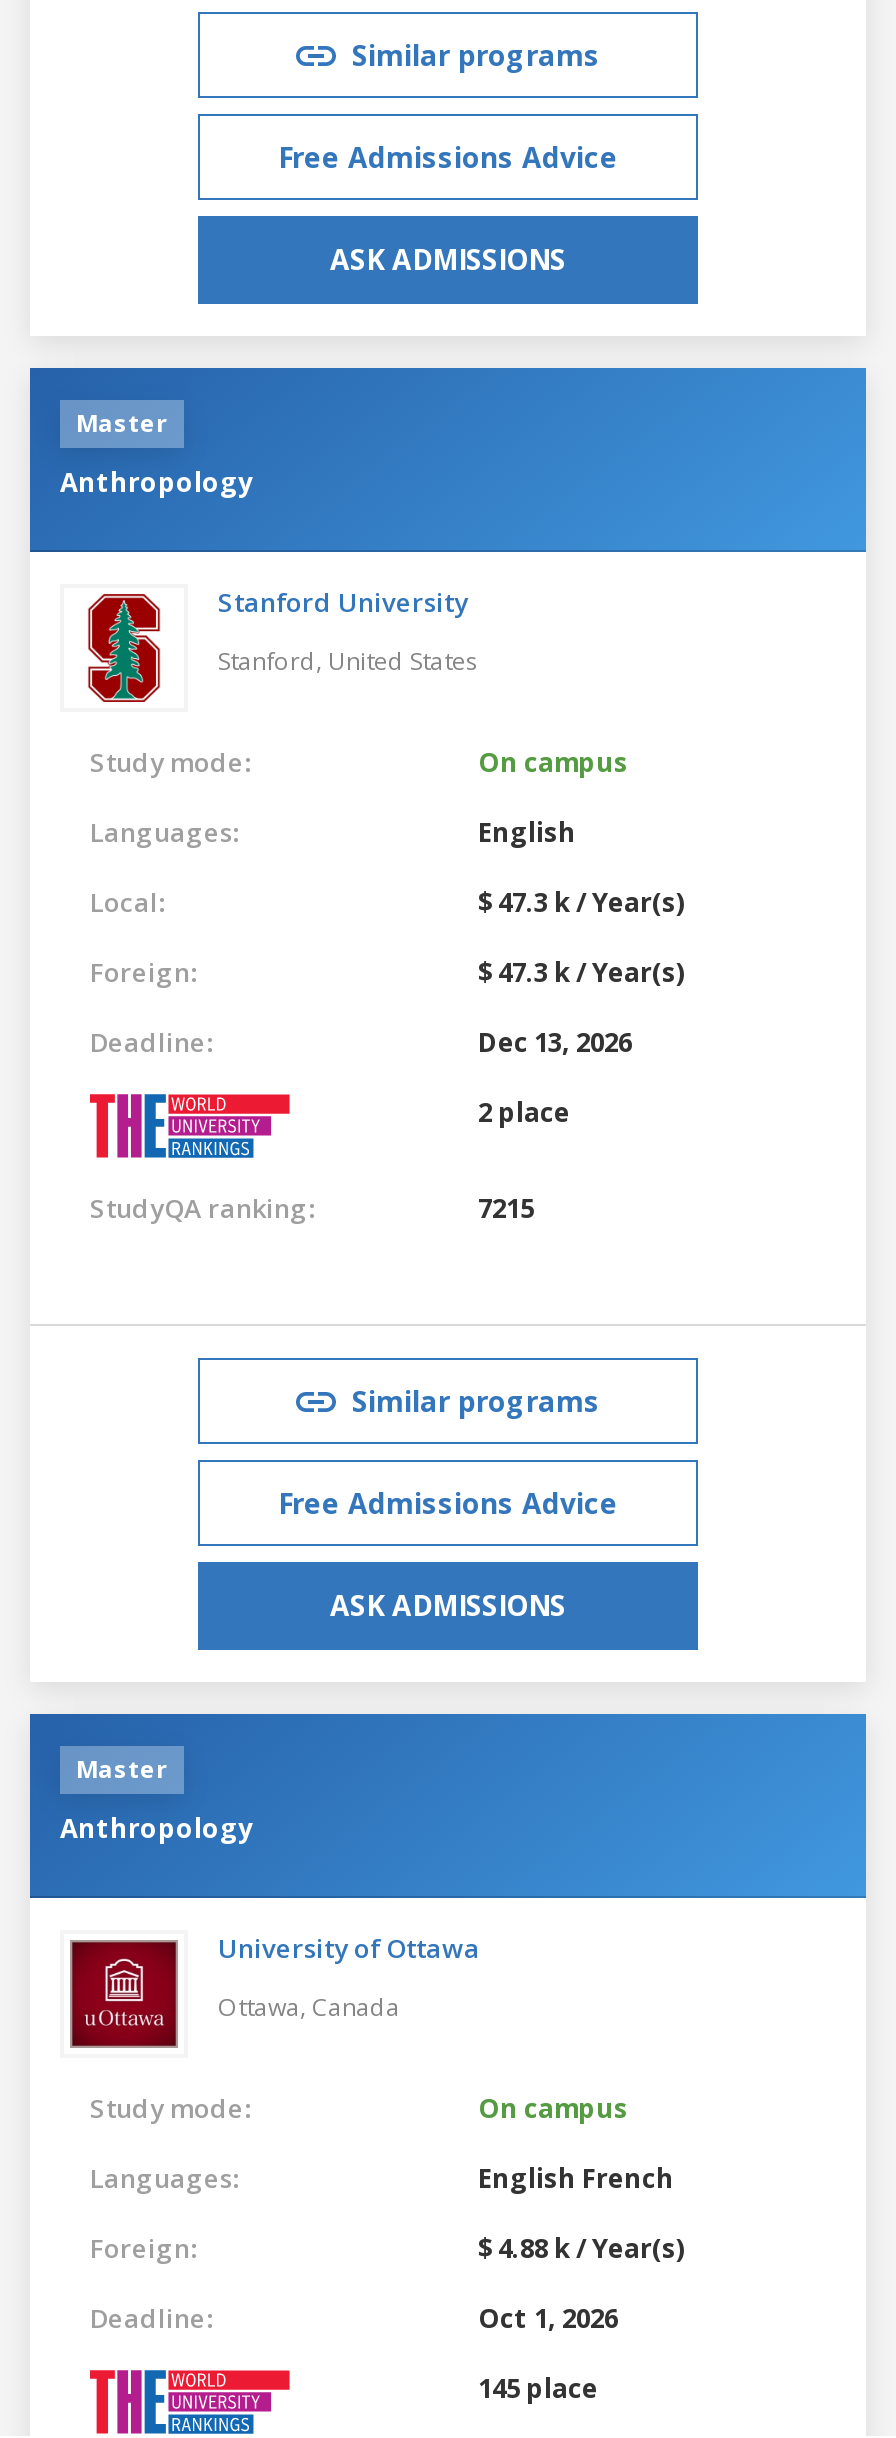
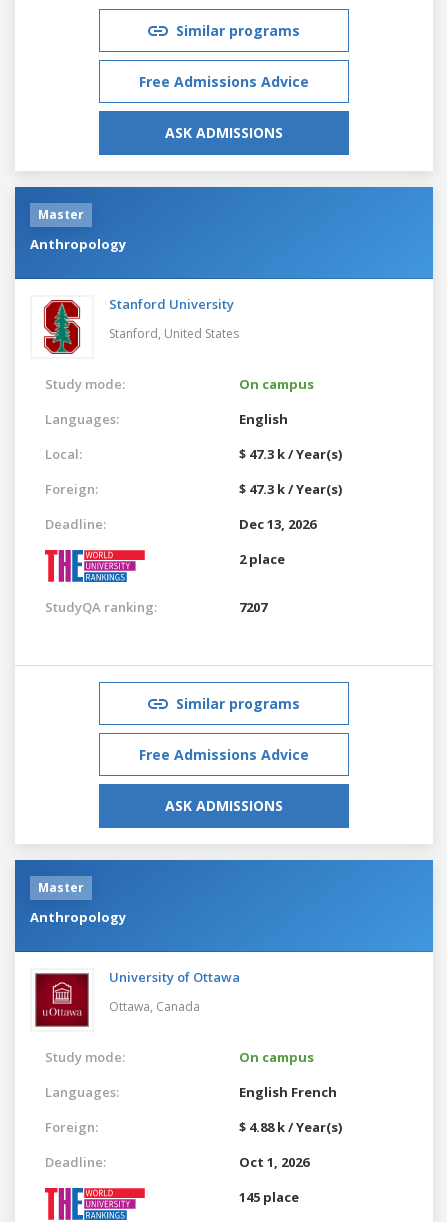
- 7215
+ 7207
